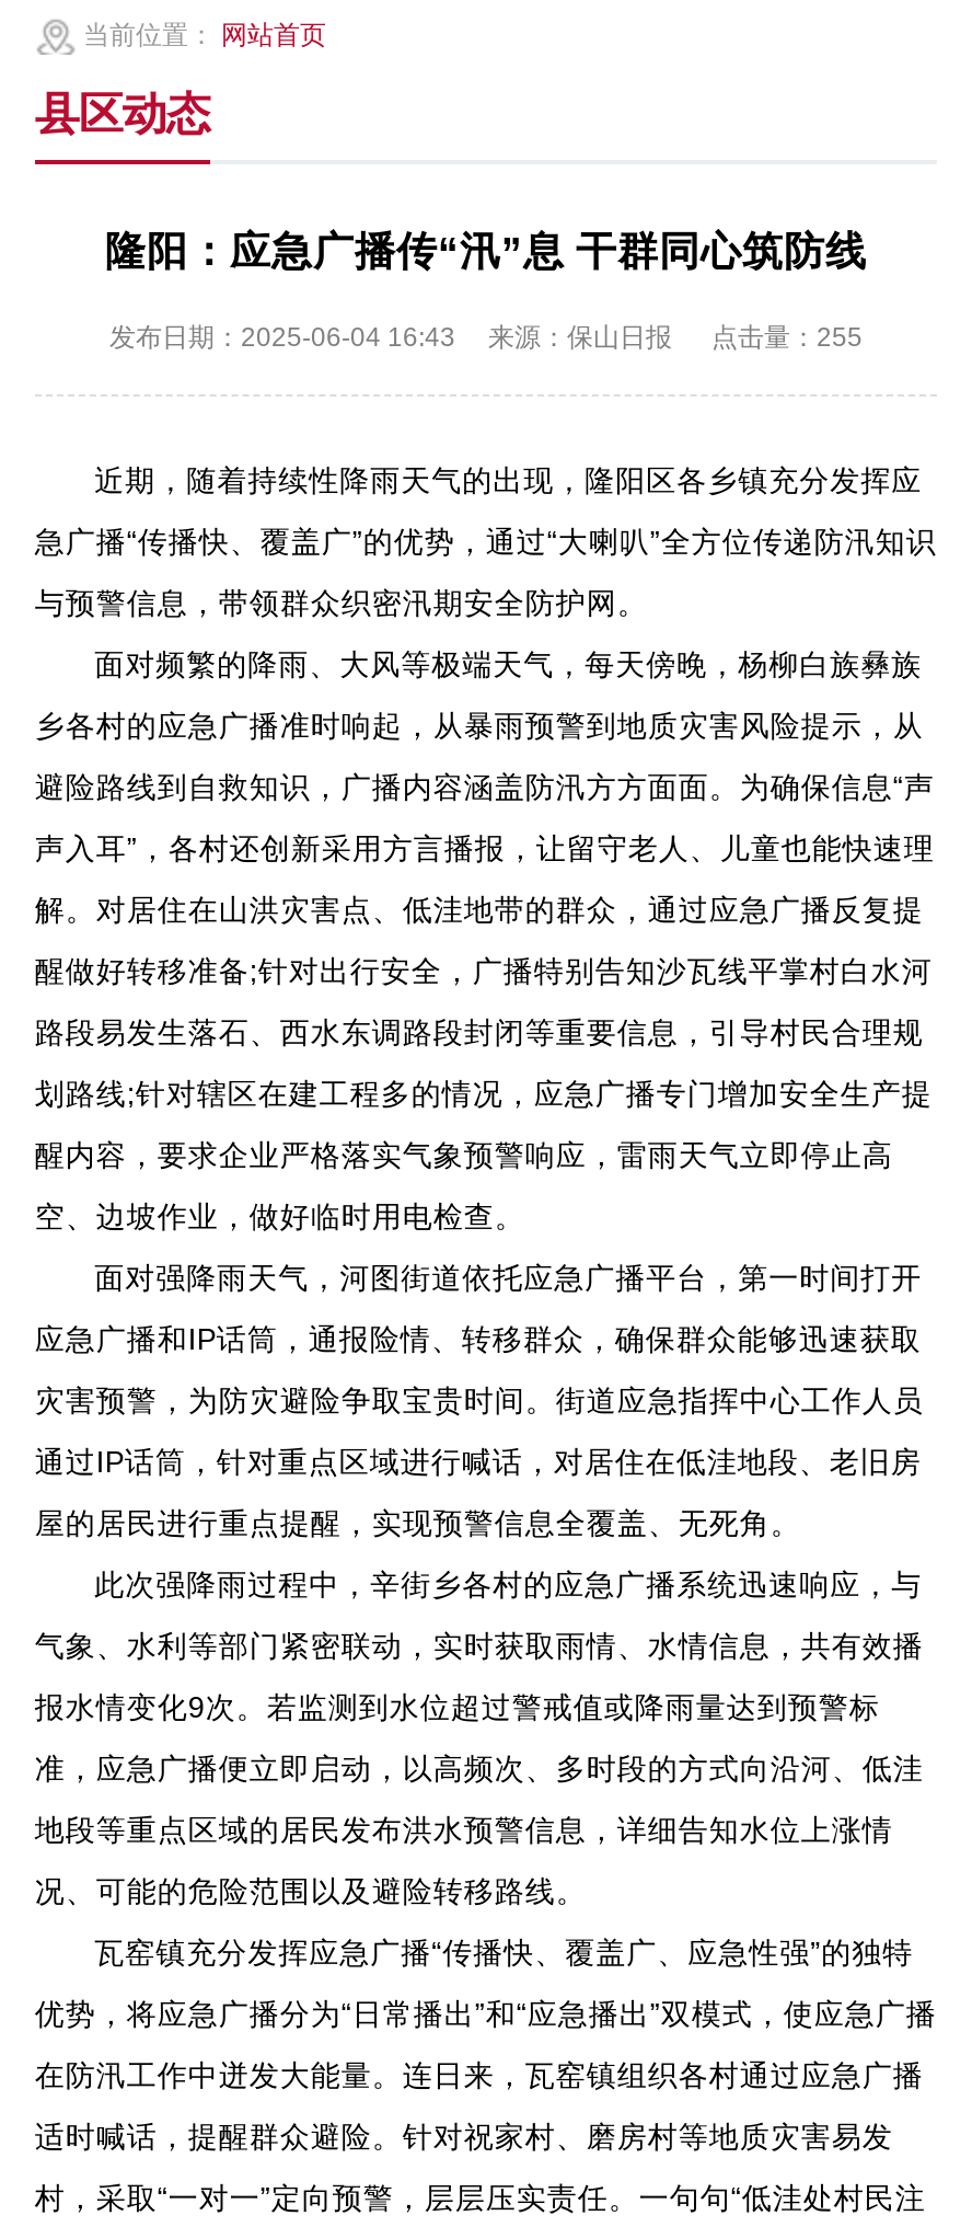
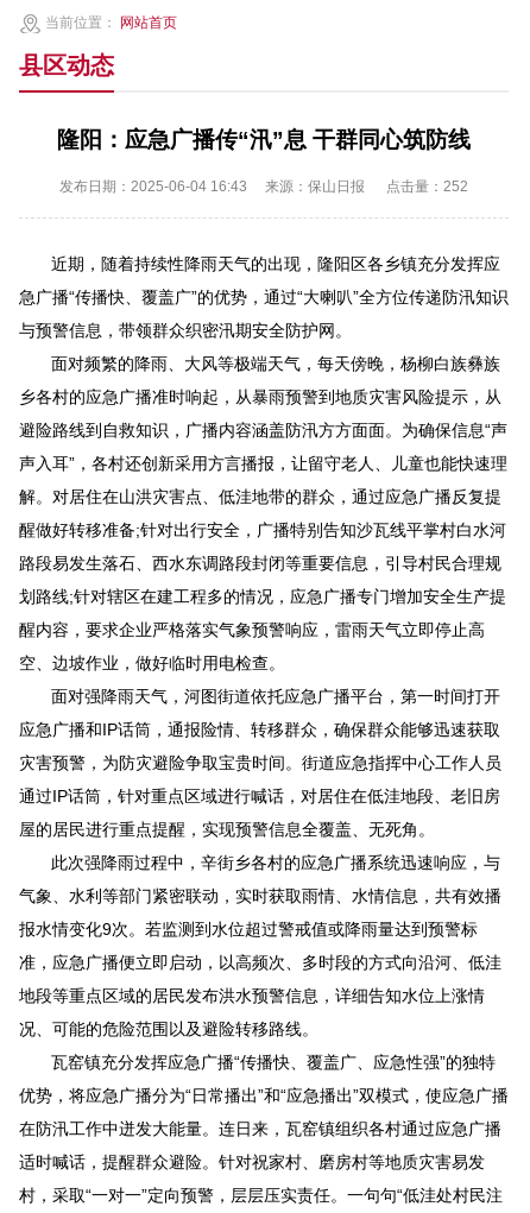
- 发布日期：2025-06-04 16:43 来源：保山日报 点击量：255
+ 发布日期：2025-06-04 16:43 来源：保山日报 点击量：252
